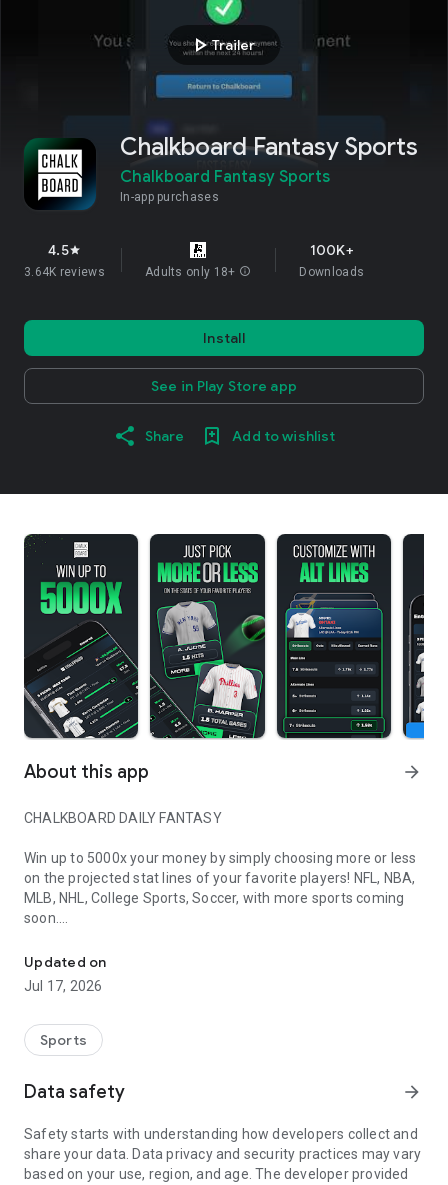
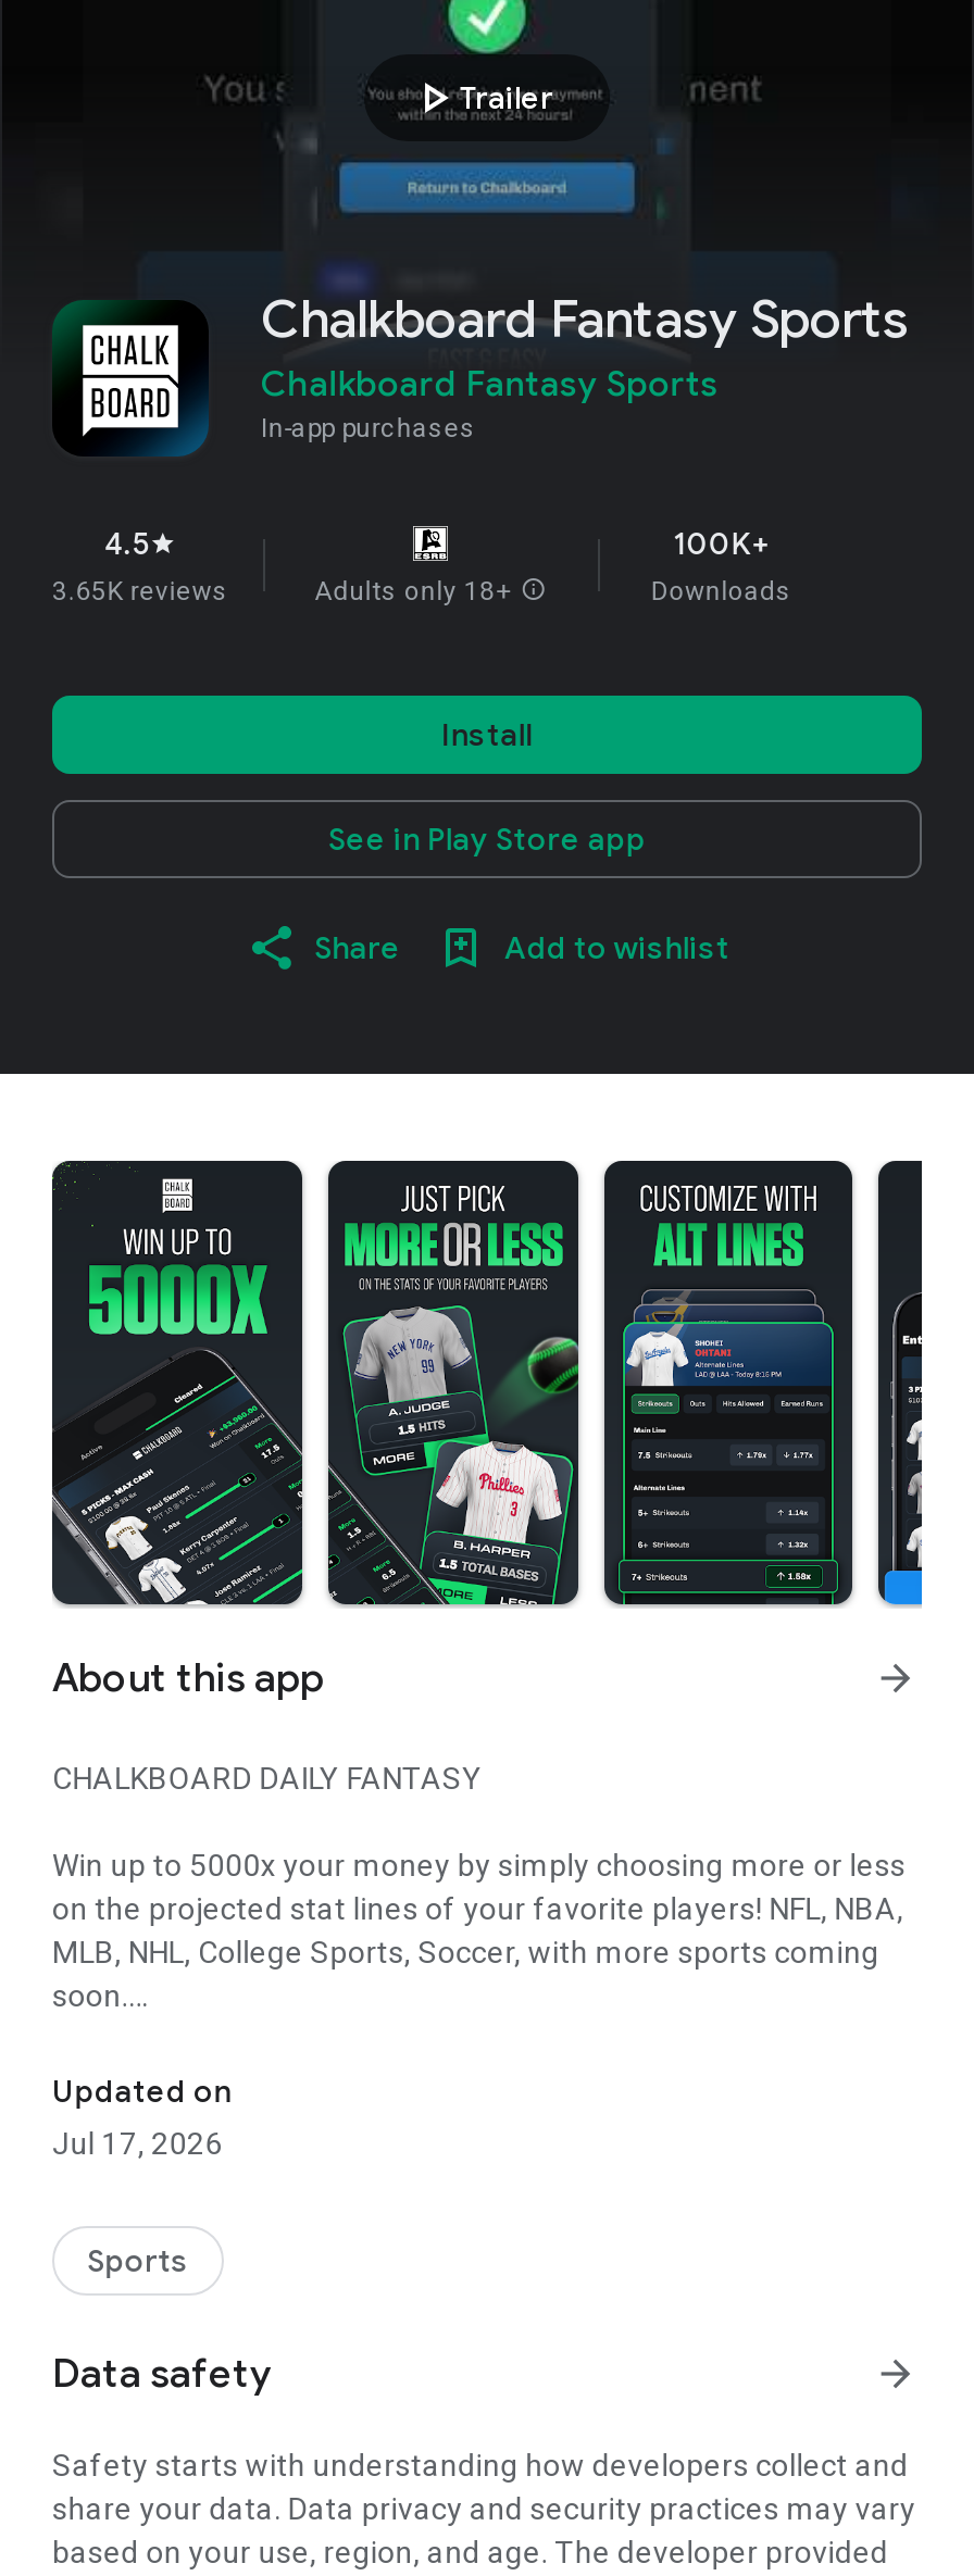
- 3.64K reviews
+ 3.65K reviews
